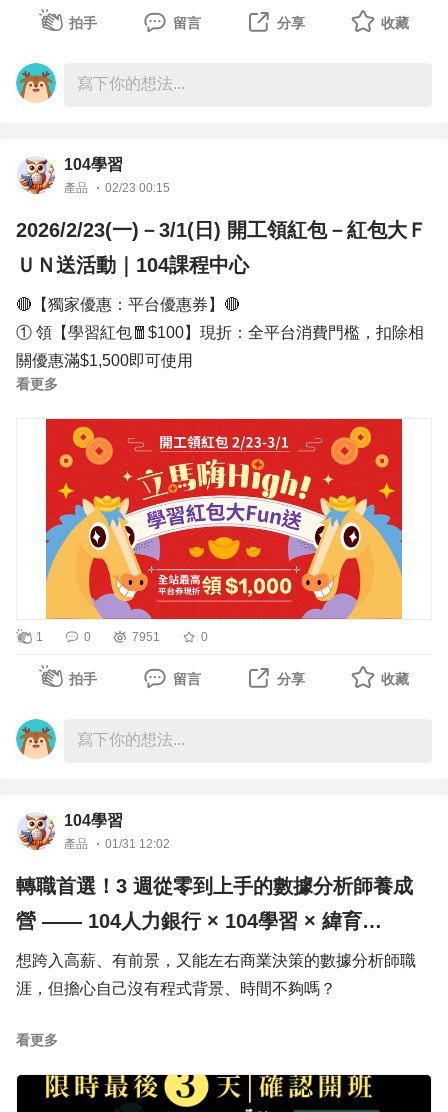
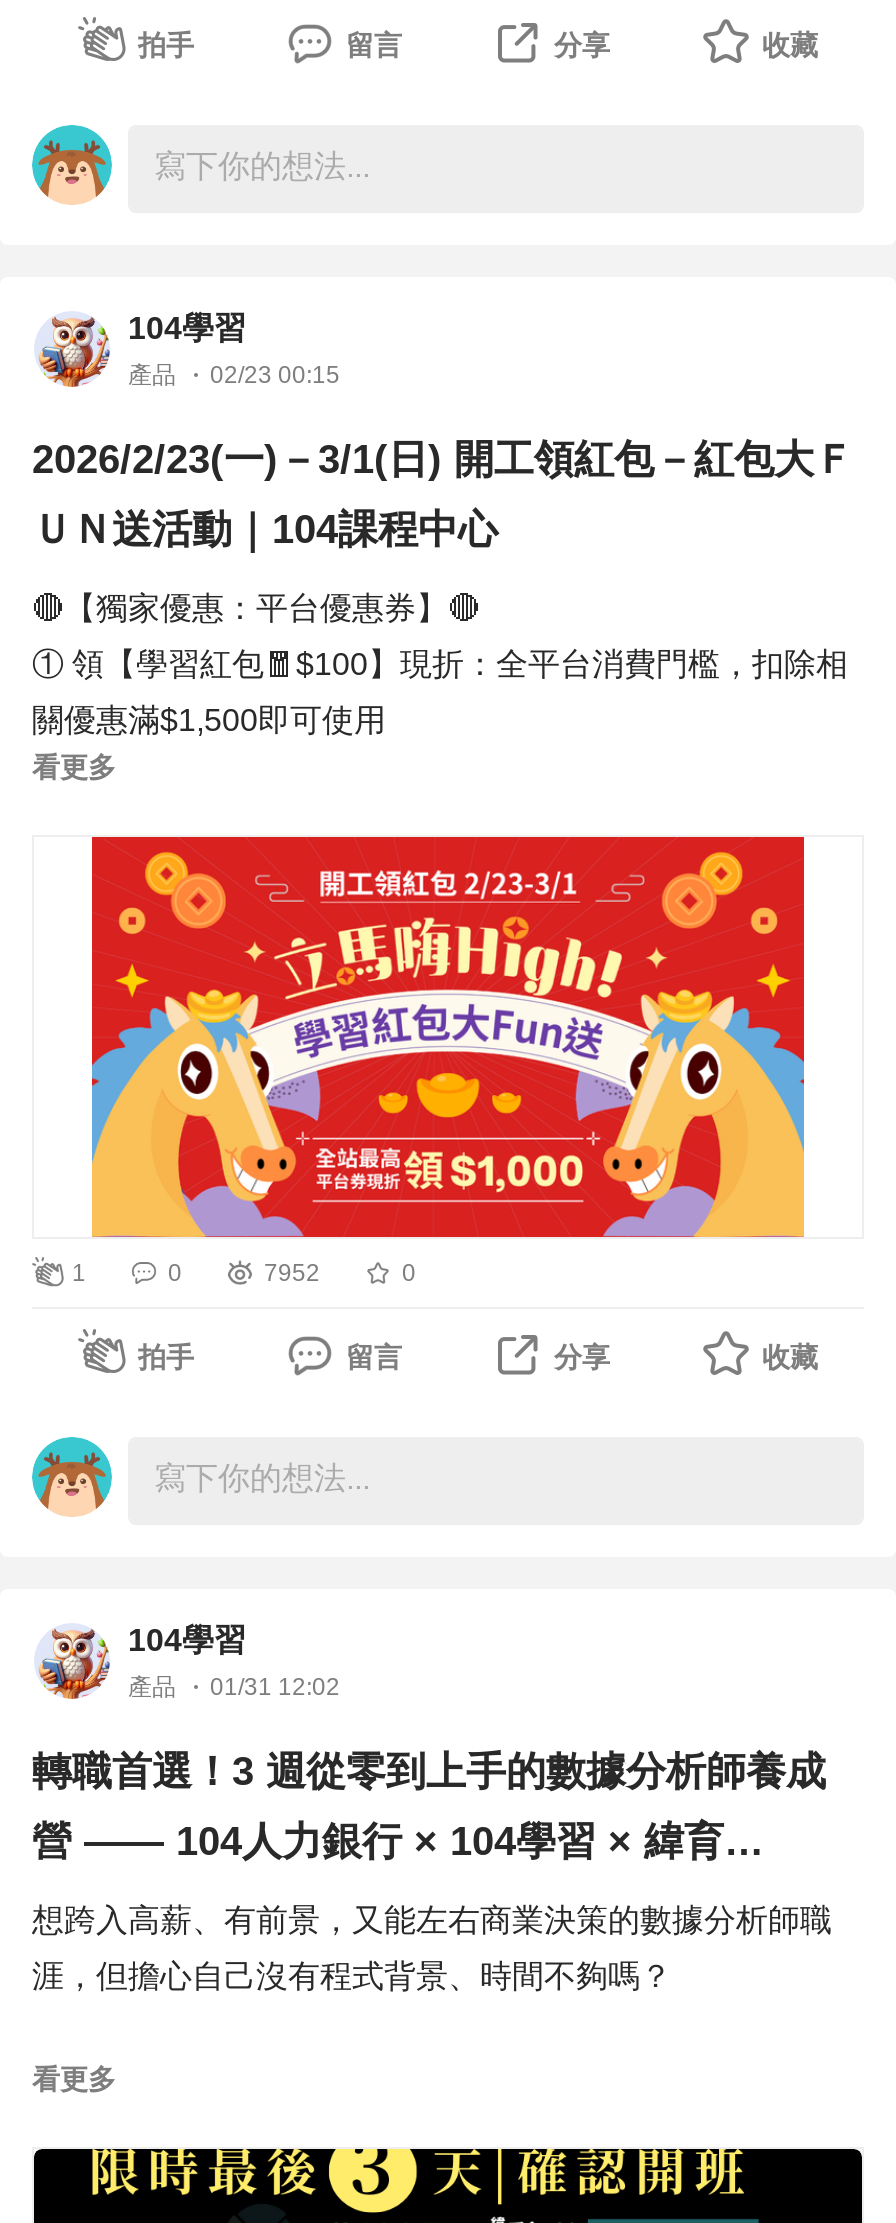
- 7951
+ 7952
